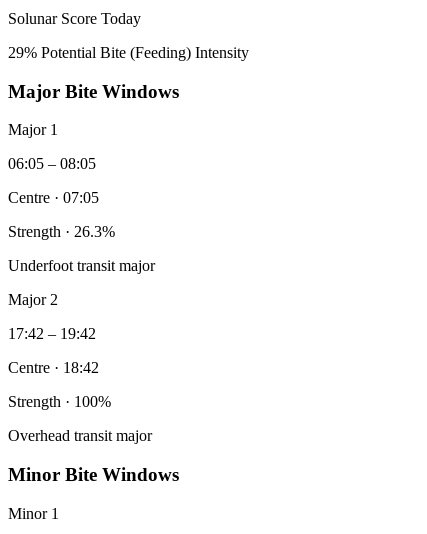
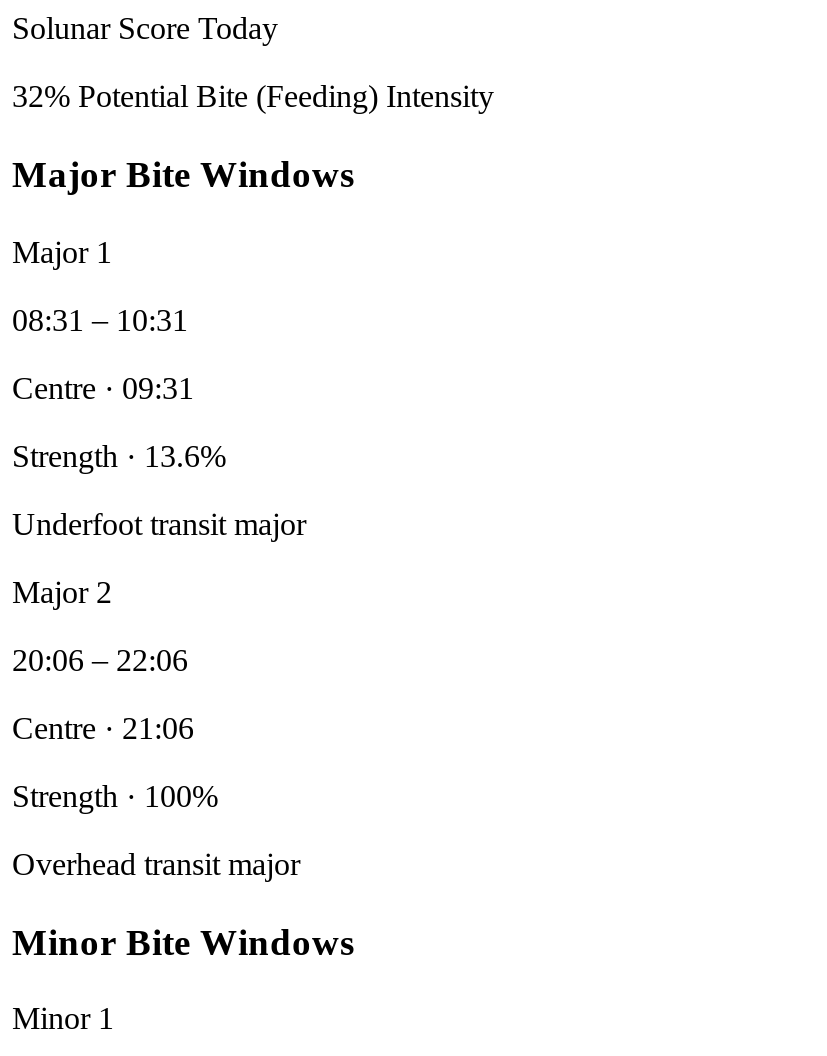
- 29% Potential Bite (Feeding) Intensity
+ 32% Potential Bite (Feeding) Intensity

- 06:05 – 08:05
+ 08:31 – 10:31

- Centre · 07:05
+ Centre · 09:31

- Strength · 26.3%
+ Strength · 13.6%

- 17:42 – 19:42
+ 20:06 – 22:06

- Centre · 18:42
+ Centre · 21:06
